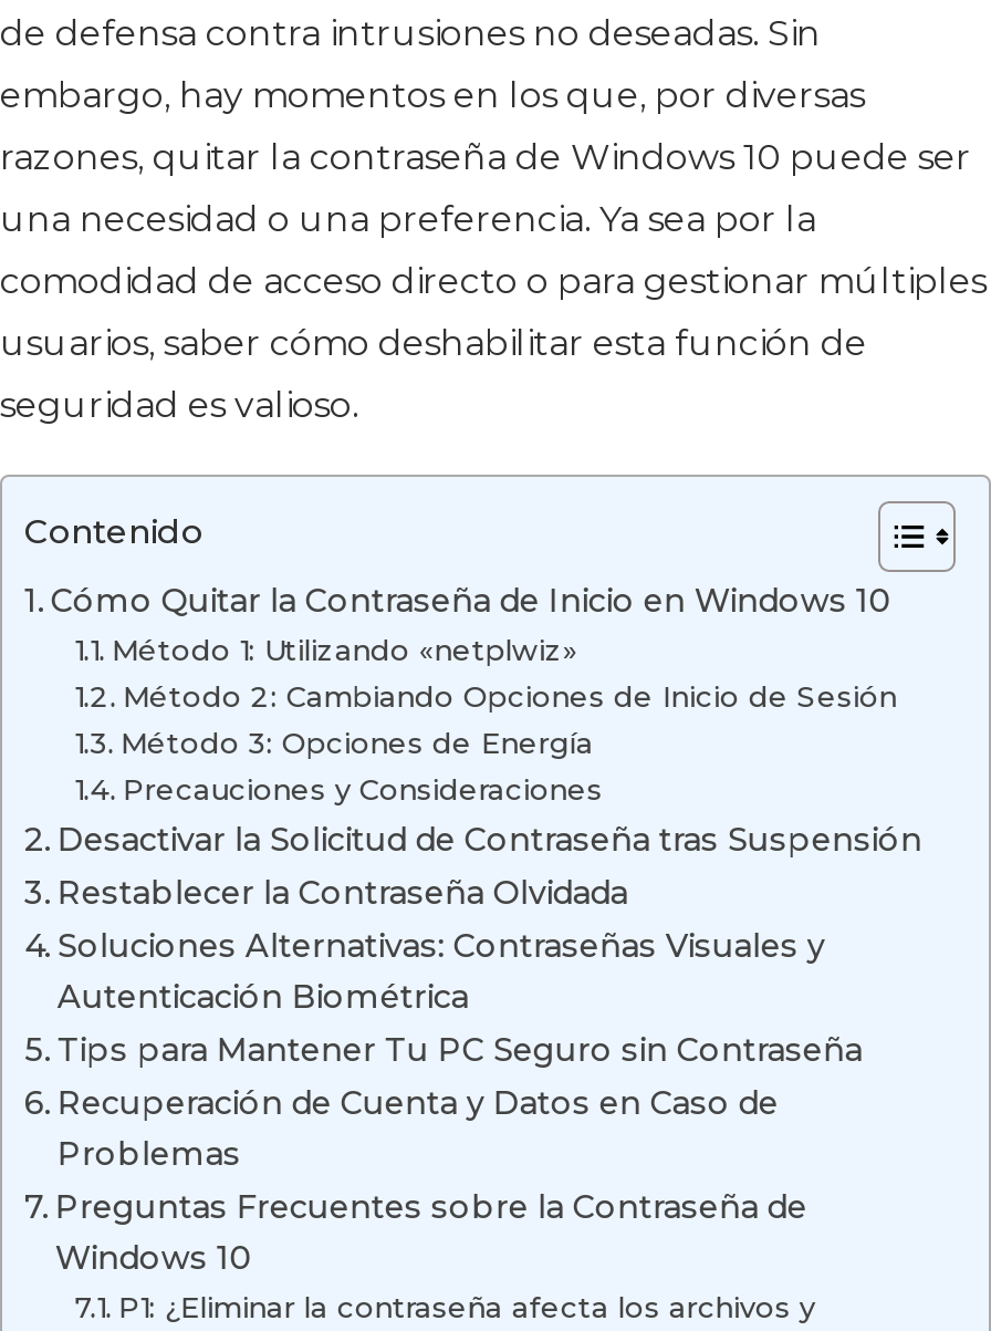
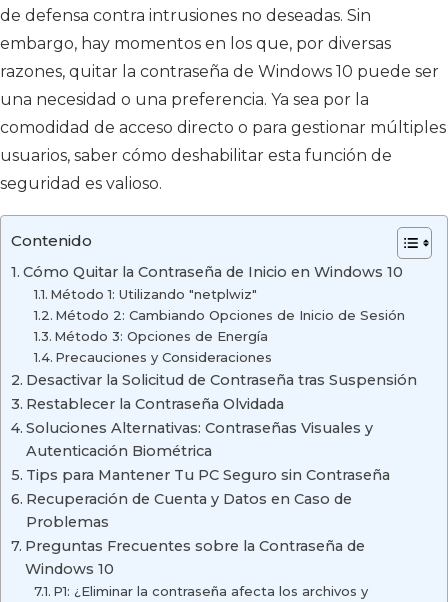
- Método 1: Utilizando «netplwiz»
+ Método 1: Utilizando "netplwiz"
